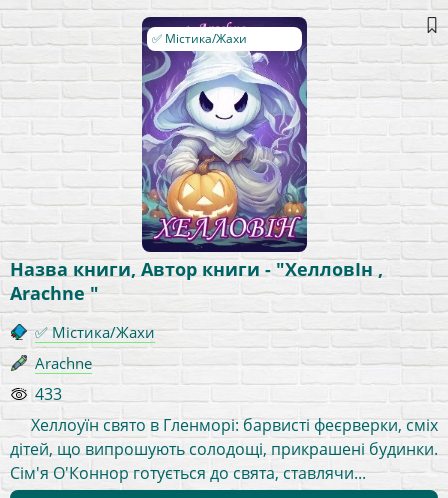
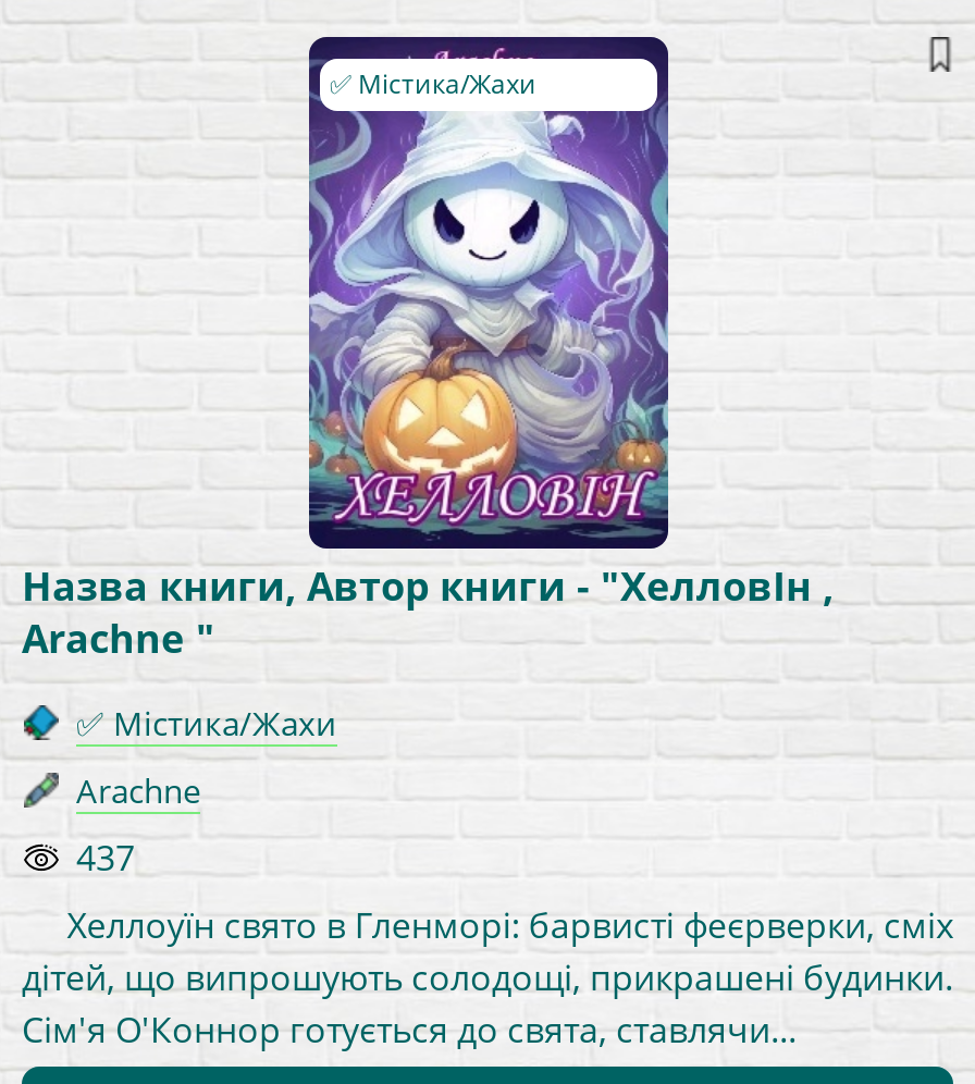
- 433
+ 437
